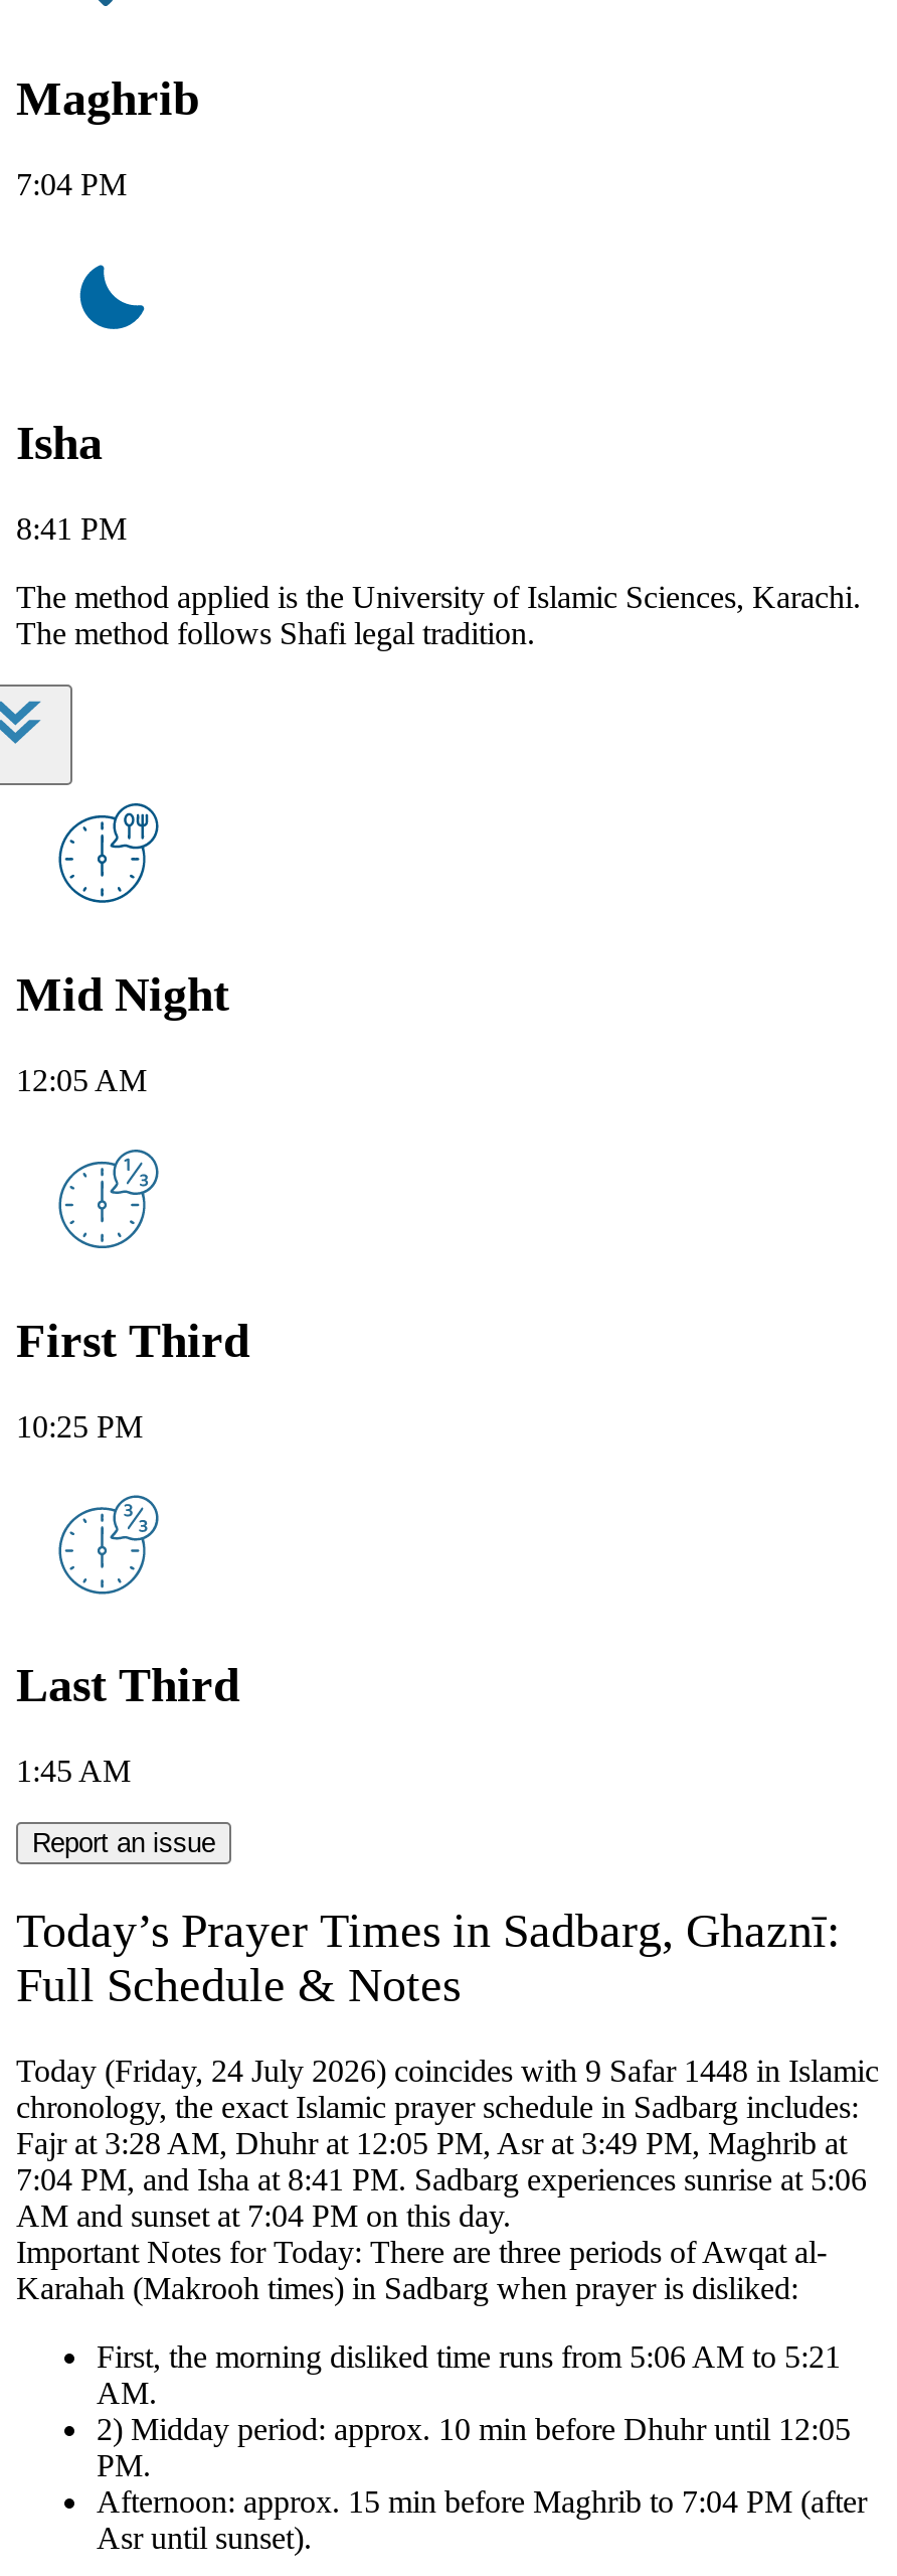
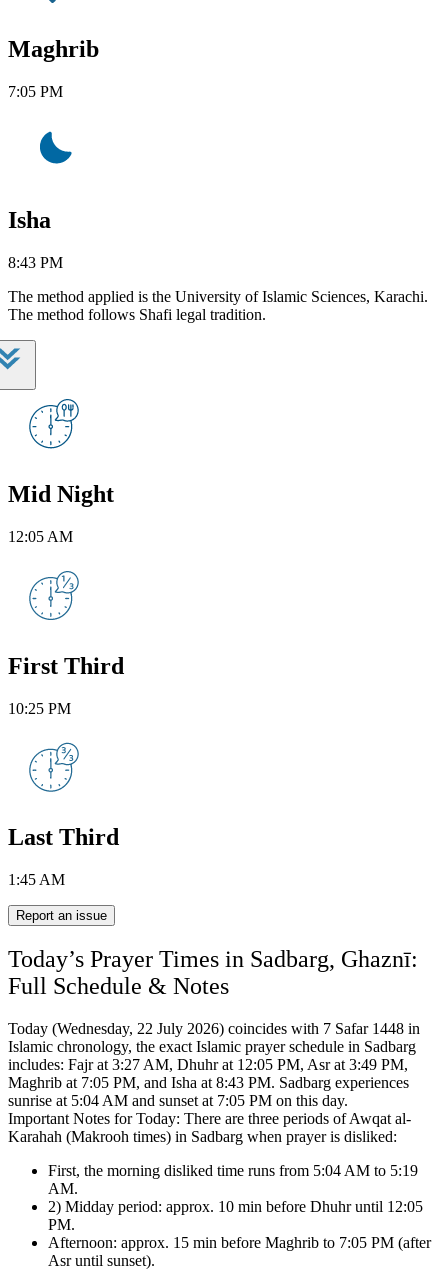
- 7:04 PM
+ 7:05 PM

- 8:41 PM
+ 8:43 PM

- Today (Friday, 24 July 2026) coincides with 9 Safar 1448 in Islamic
- chronology, the exact Islamic prayer schedule in Sadbarg includes:
- Fajr at 3:28 AM, Dhuhr at 12:05 PM, Asr at 3:49 PM, Maghrib at
- 7:04 PM, and Isha at 8:41 PM. Sadbarg experiences sunrise at 5:06
- AM and sunset at 7:04 PM on this day.
+ Today (Wednesday, 22 July 2026) coincides with 7 Safar 1448 in
+ Islamic chronology, the exact Islamic prayer schedule in Sadbarg
+ includes: Fajr at 3:27 AM, Dhuhr at 12:05 PM, Asr at 3:49 PM,
+ Maghrib at 7:05 PM, and Isha at 8:43 PM. Sadbarg experiences
+ sunrise at 5:04 AM and sunset at 7:05 PM on this day.

- First, the morning disliked time runs from 5:06 AM to 5:21
+ First, the morning disliked time runs from 5:04 AM to 5:19

- Afternoon: approx. 15 min before Maghrib to 7:04 PM (after
+ Afternoon: approx. 15 min before Maghrib to 7:05 PM (after
